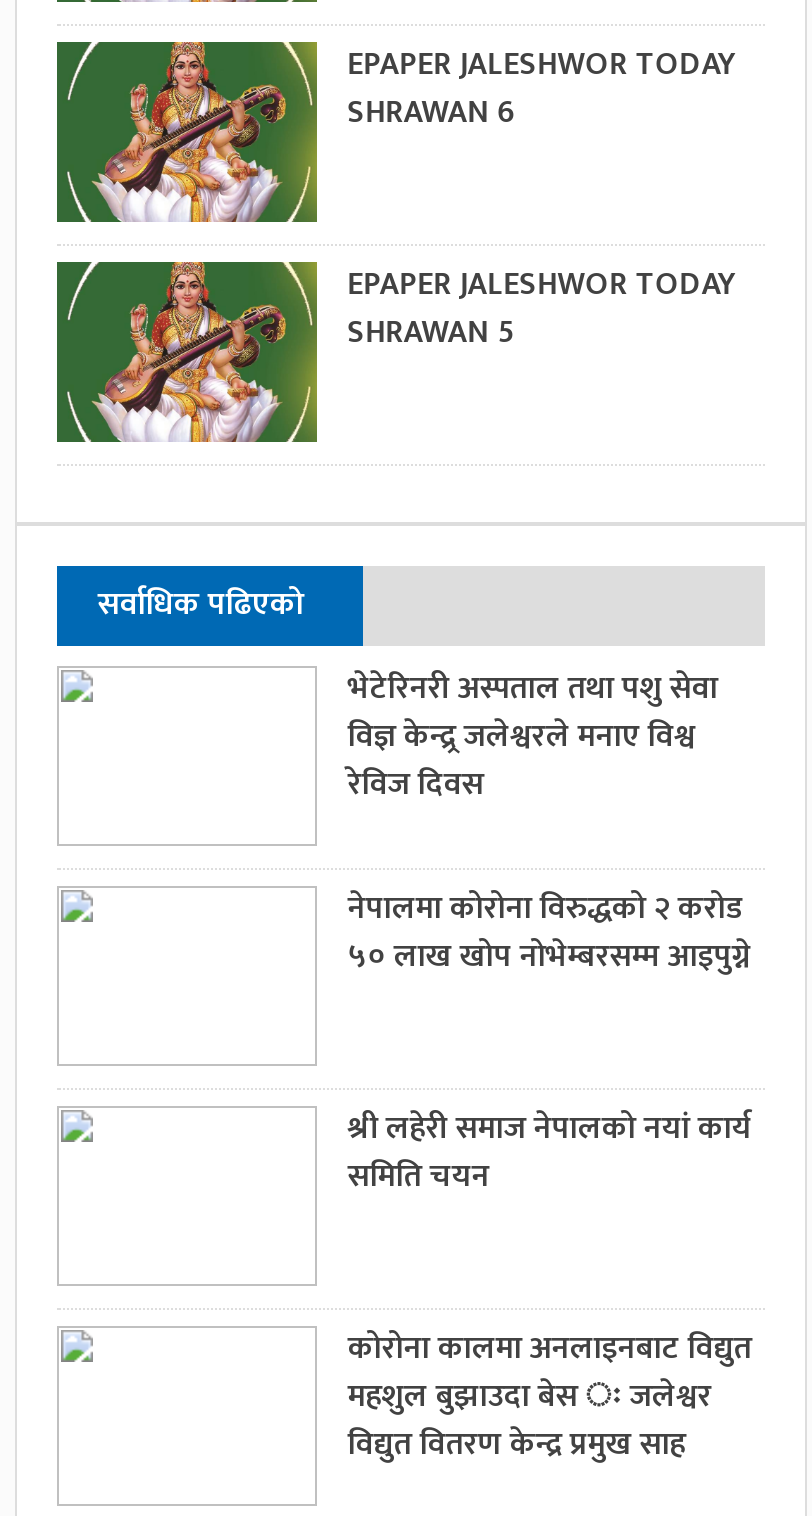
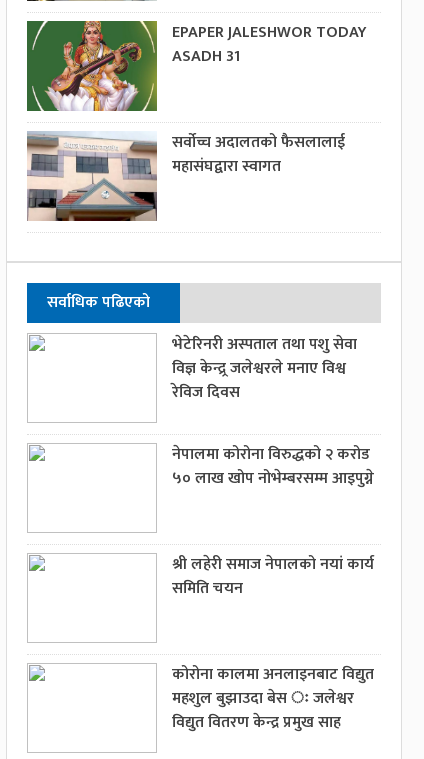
- SHRAWAN 6
+ ASADH 31

- [image]
- EPAPER JALESHWOR TODAY
- SHRAWAN 5
+ [image]
+ सर्वोच्च अदालतको फैसलालाई
+ महासंघद्वारा स्वागत
